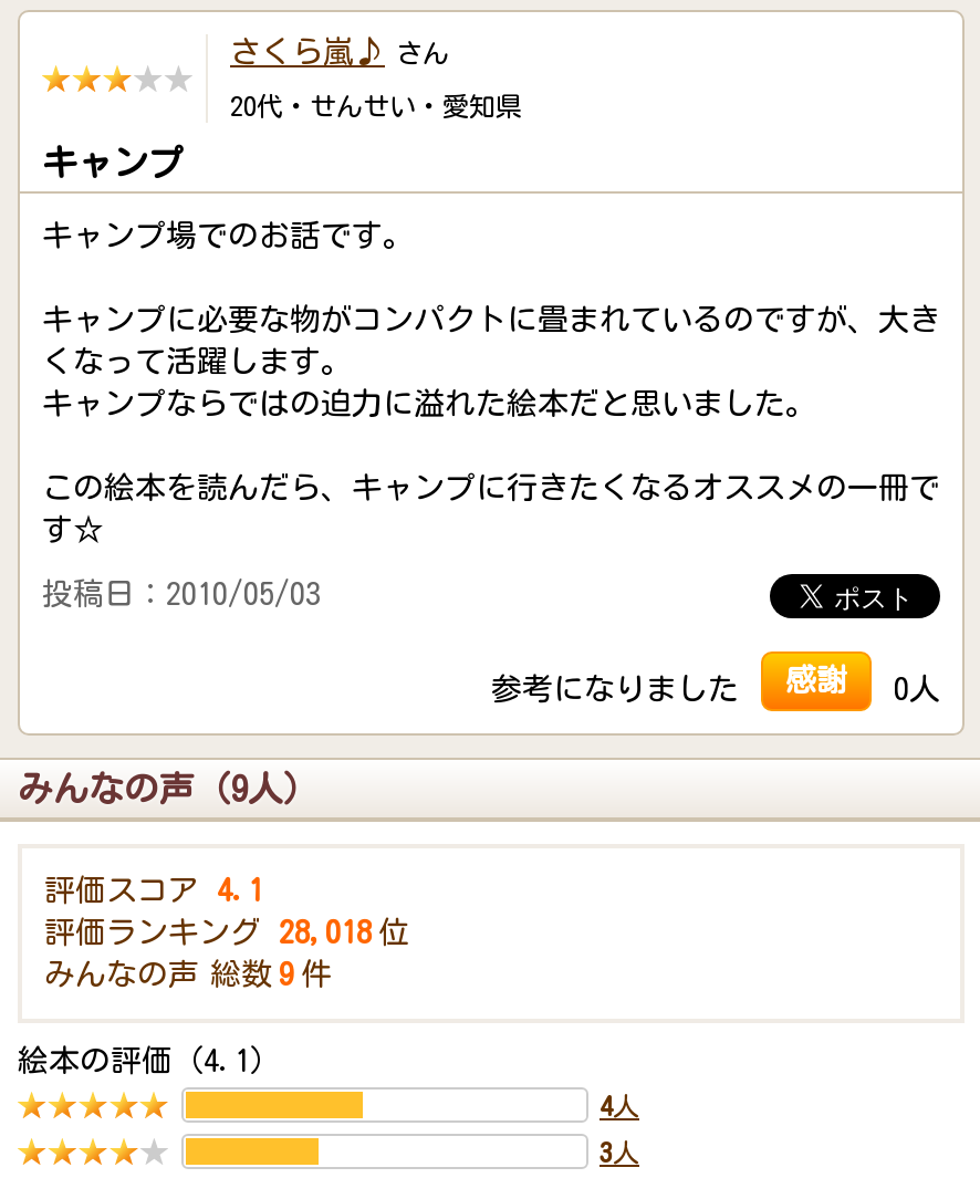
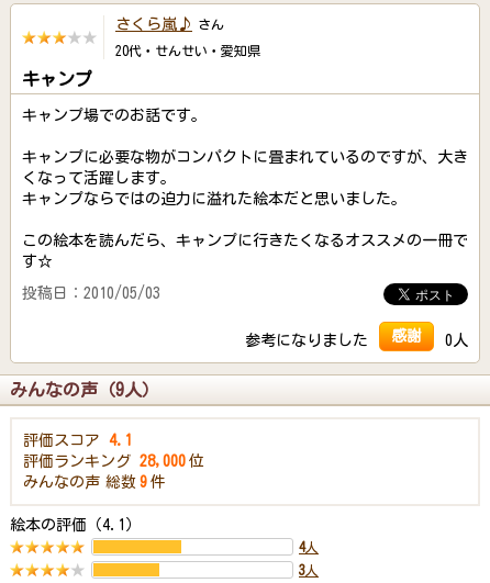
- 評価ランキング 28,018 位
+ 評価ランキング 28,000 位
